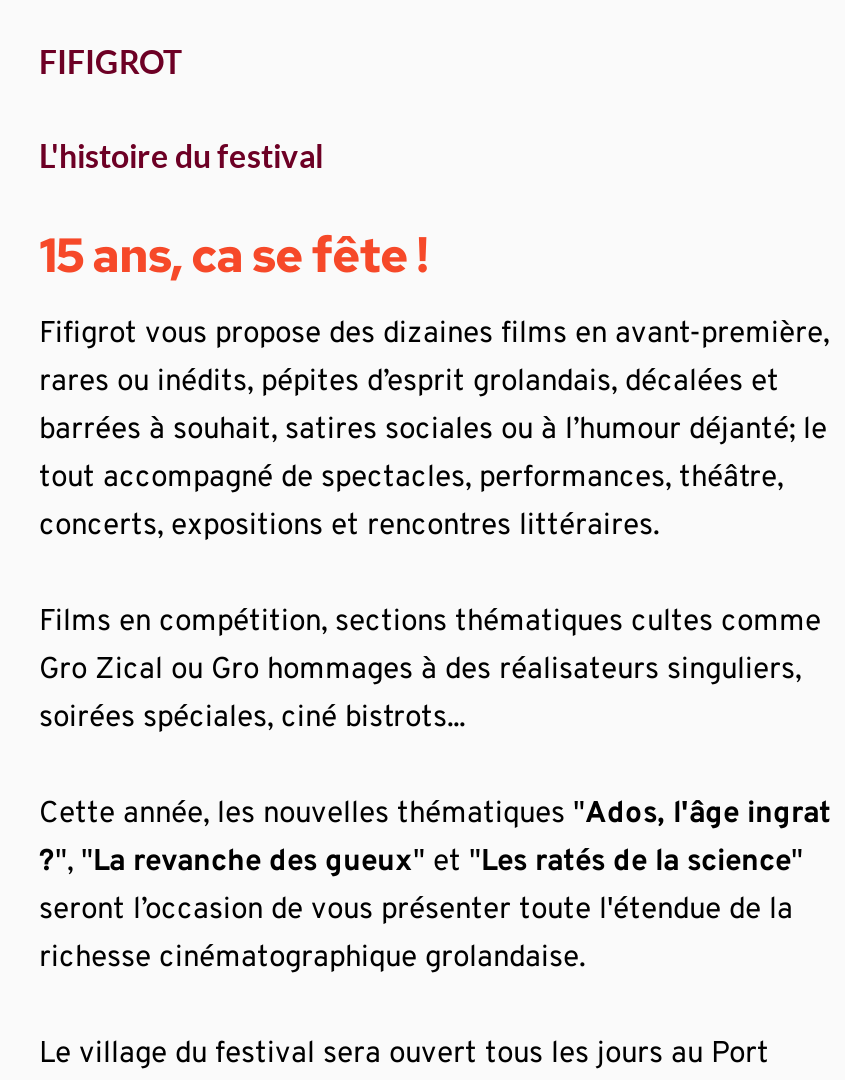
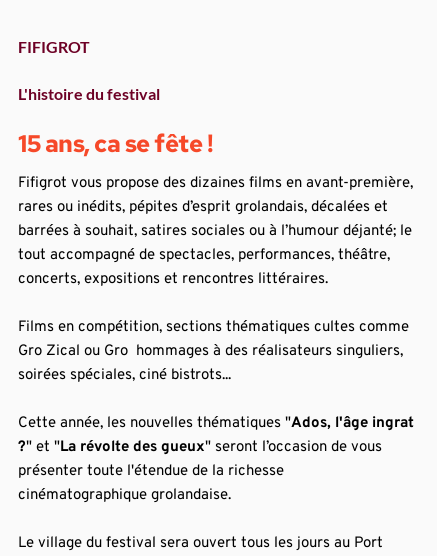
- ?", "La revanche des gueux" et "Les ratés de la science"
- seront l’occasion de vous présenter toute l'étendue de la
- richesse cinématographique grolandaise.
+ ?" et "La révolte des gueux" seront l’occasion de vous
+ présenter toute l'étendue de la richesse
+ cinématographique grolandaise.
